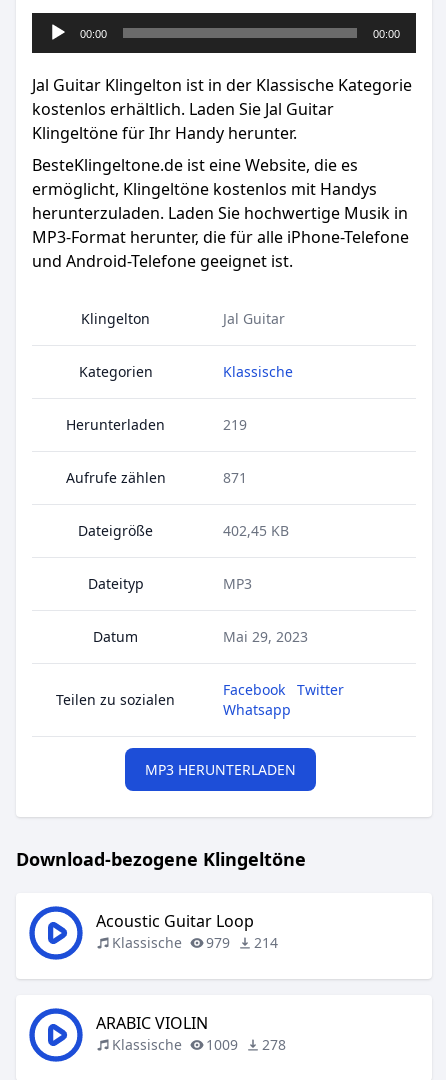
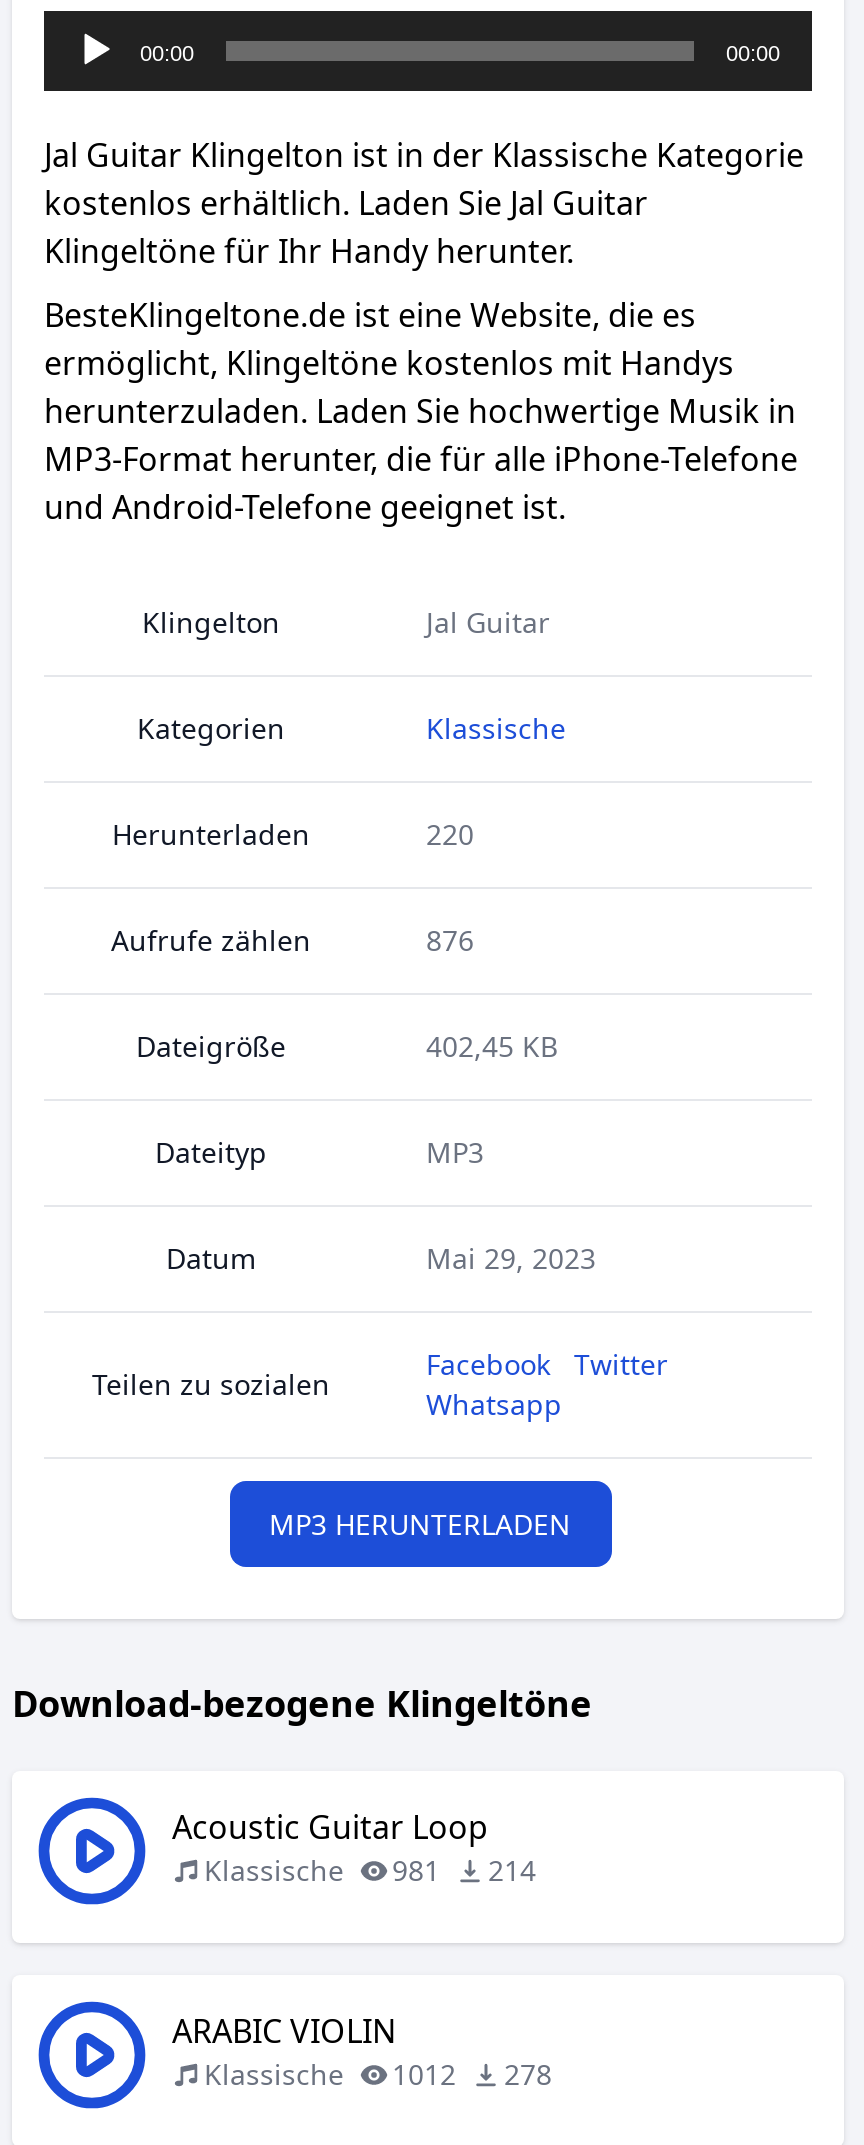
- 219
+ 220

- 871
+ 876

- Klassische 979 214
+ Klassische 981 214

- Klassische 1009 278
+ Klassische 1012 278
